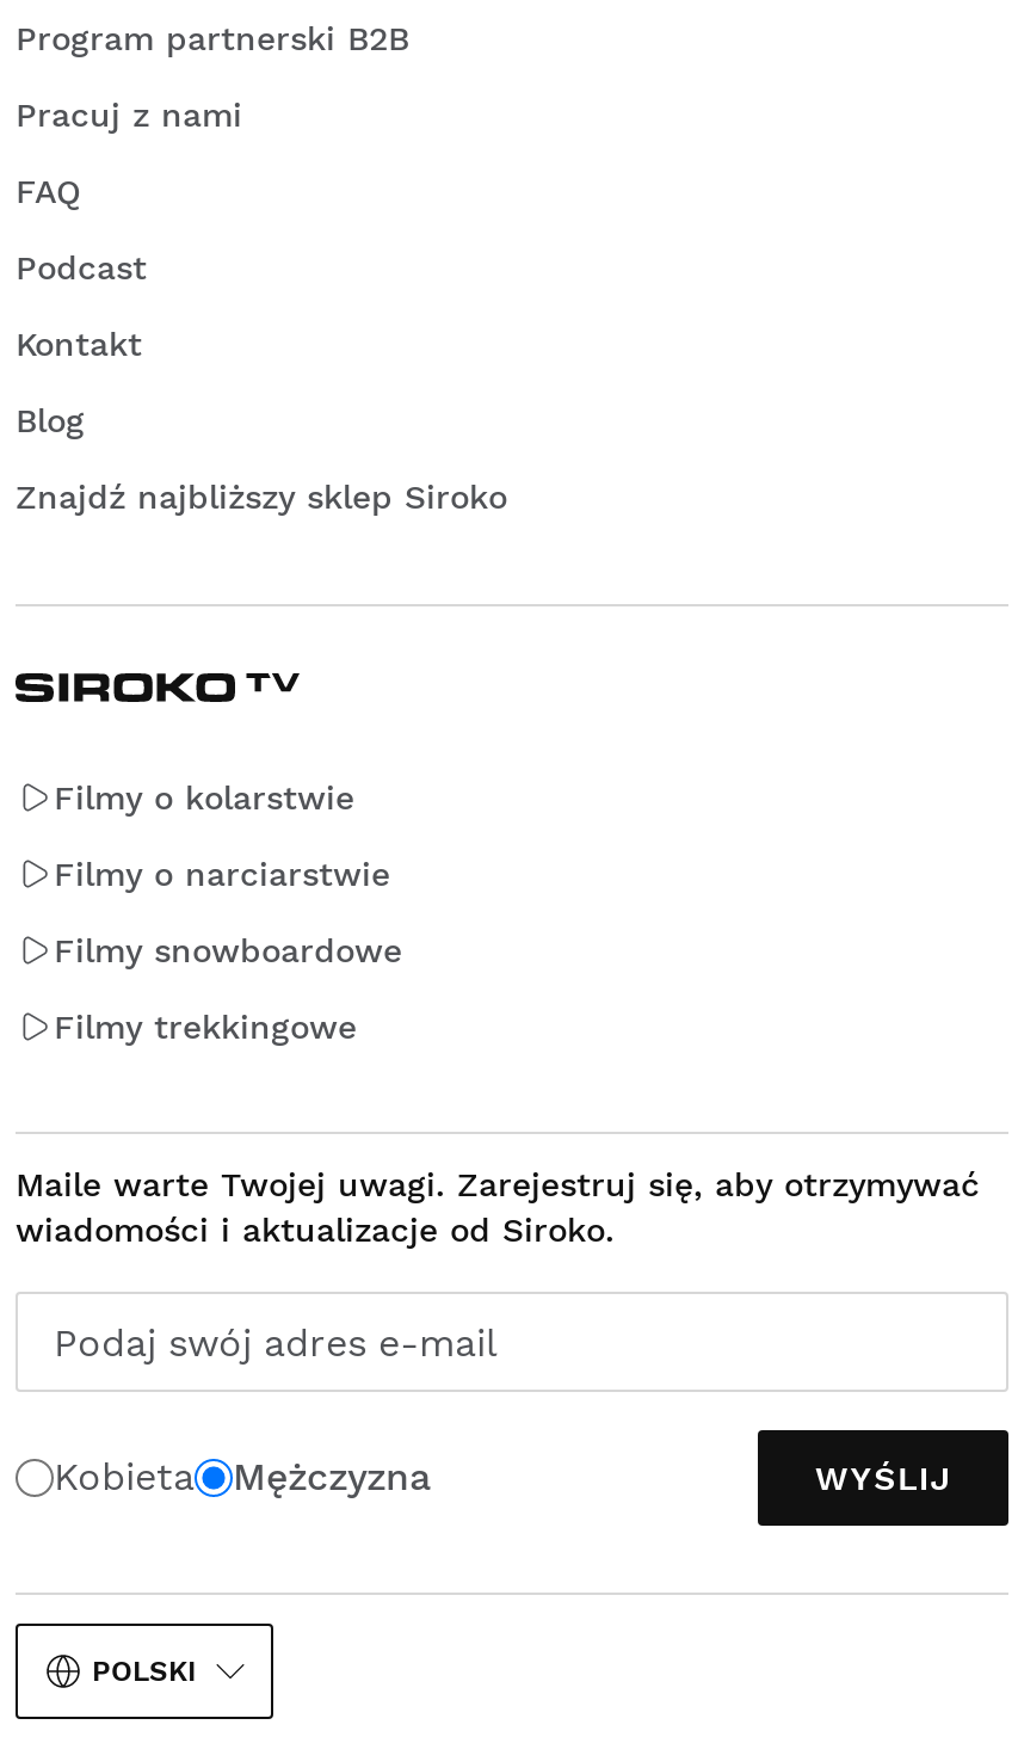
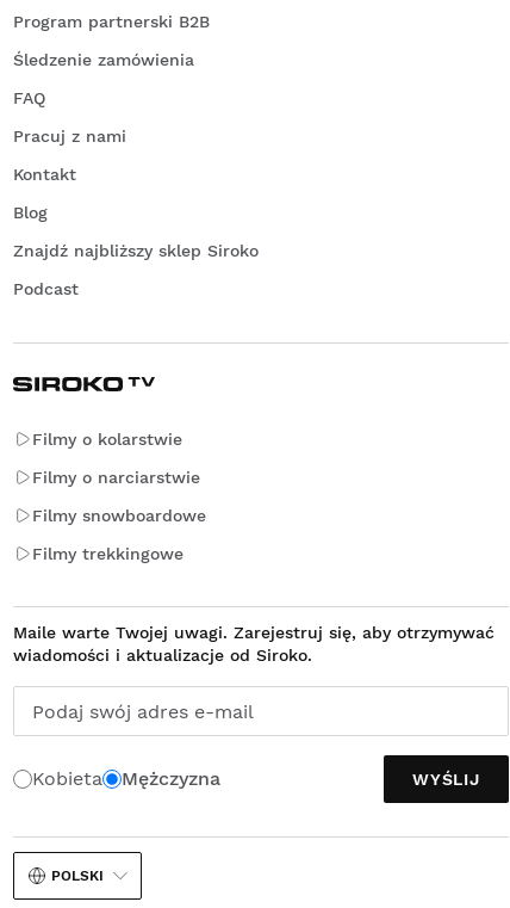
+ Śledzenie zamówienia

moved down: Pracuj z nami

moved down: Podcast
